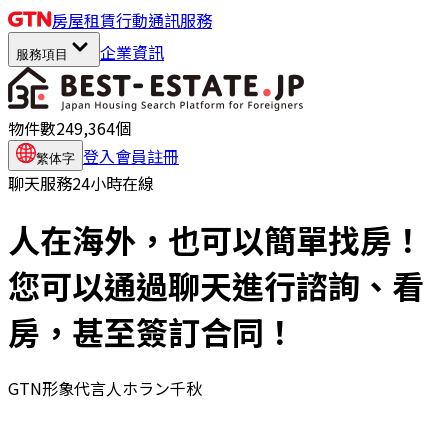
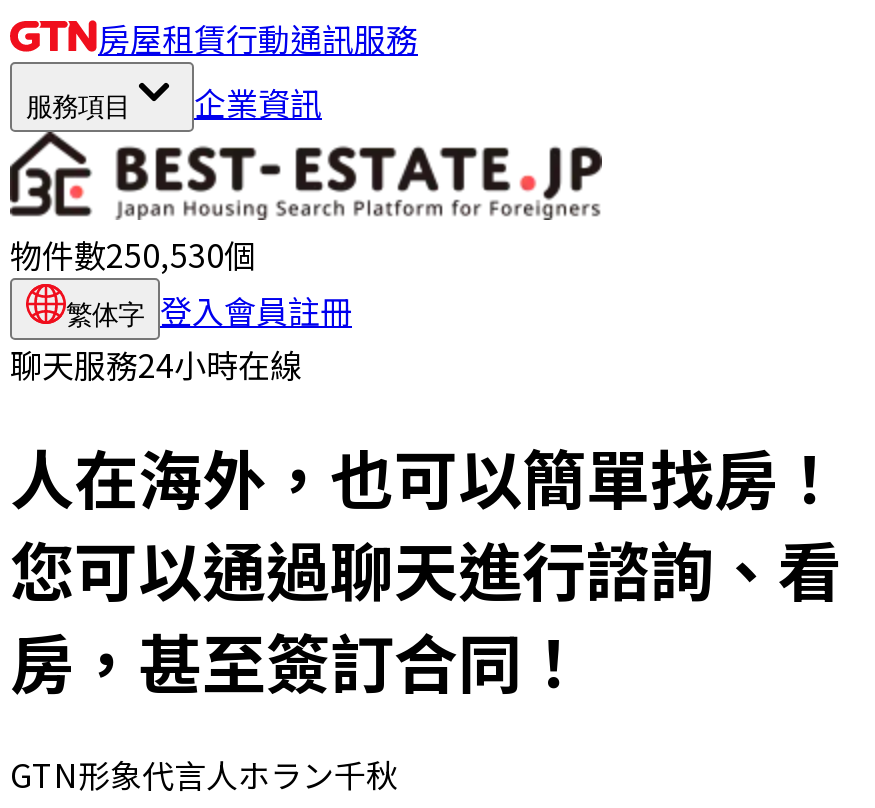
- 物件數249,364個
+ 物件數250,530個
